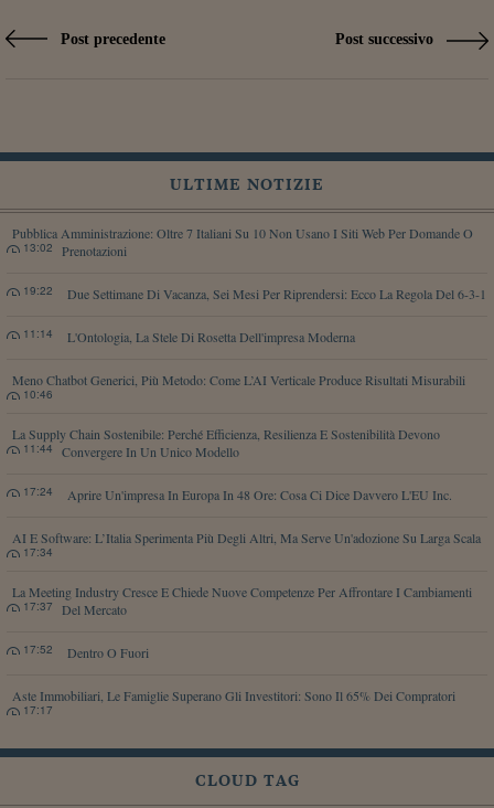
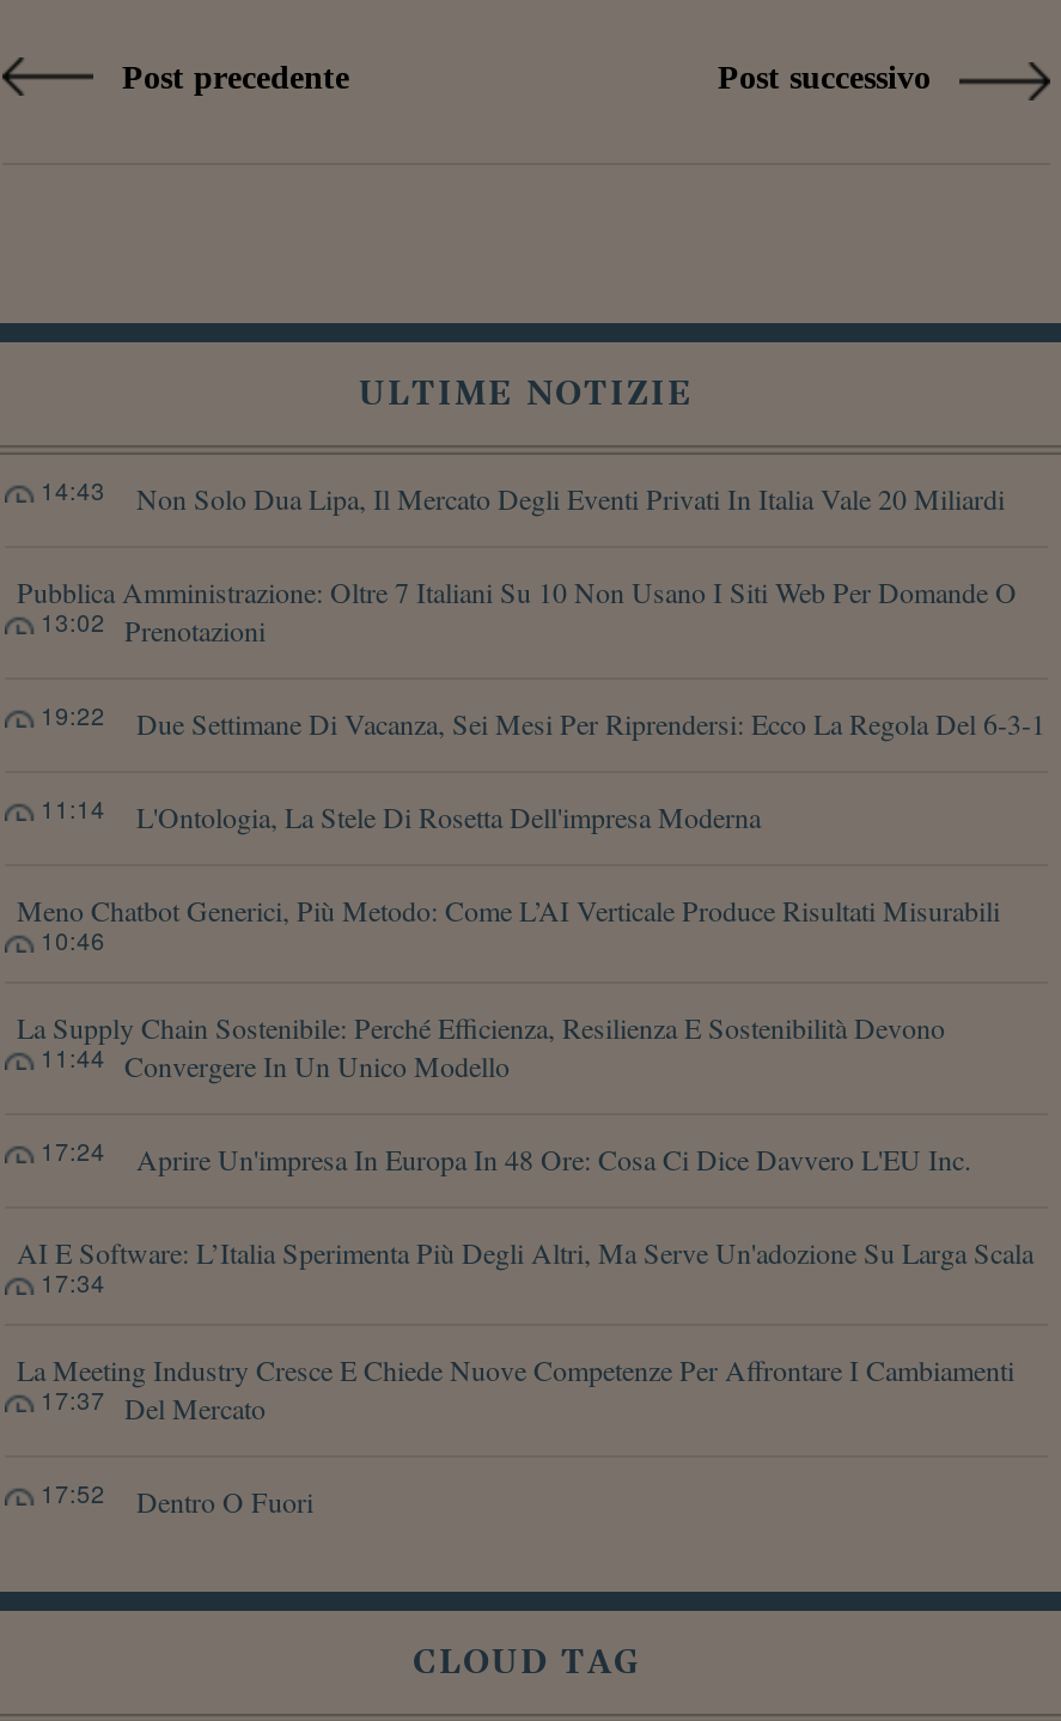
+ Non Solo Dua Lipa, Il Mercato Degli Eventi Privati In Italia Vale 20 Miliardi
+ 14:43

moved down: Pubblica Amministrazione: Oltre 7 Italiani Su 10 Non Usano I Siti Web Per Domande O | Prenotazioni | 13:02 | ... | Dentro O Fuori | 17:52

- Aste Immobiliari, Le Famiglie Superano Gli Investitori: Sono Il 65% Dei Compratori
- 17:17
